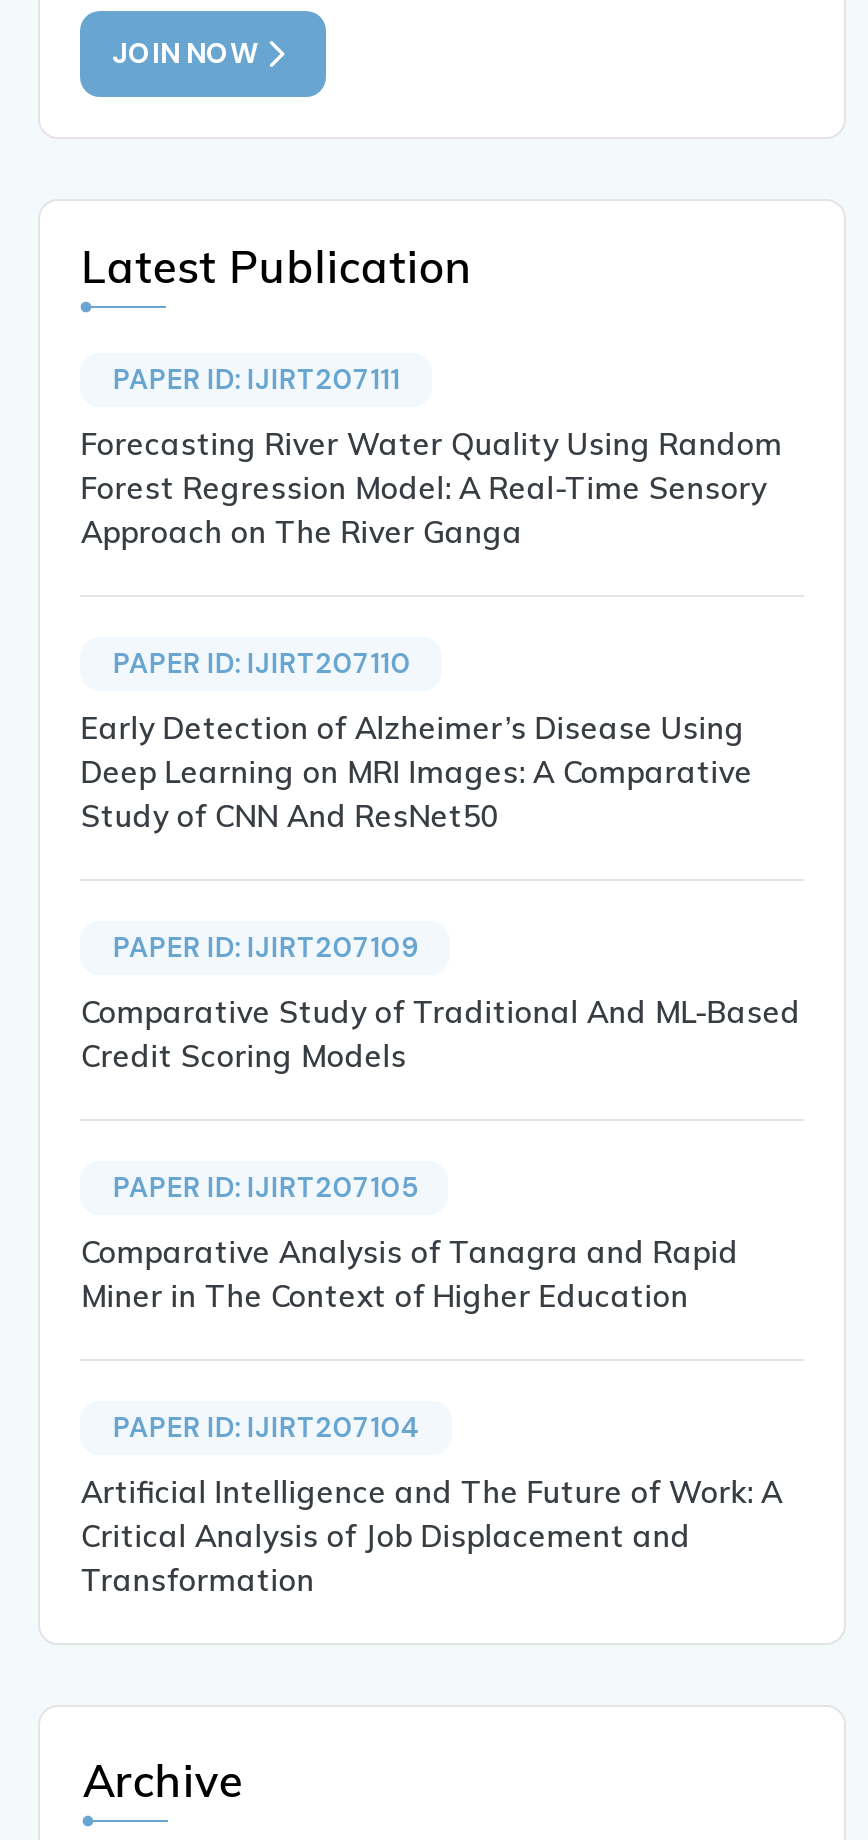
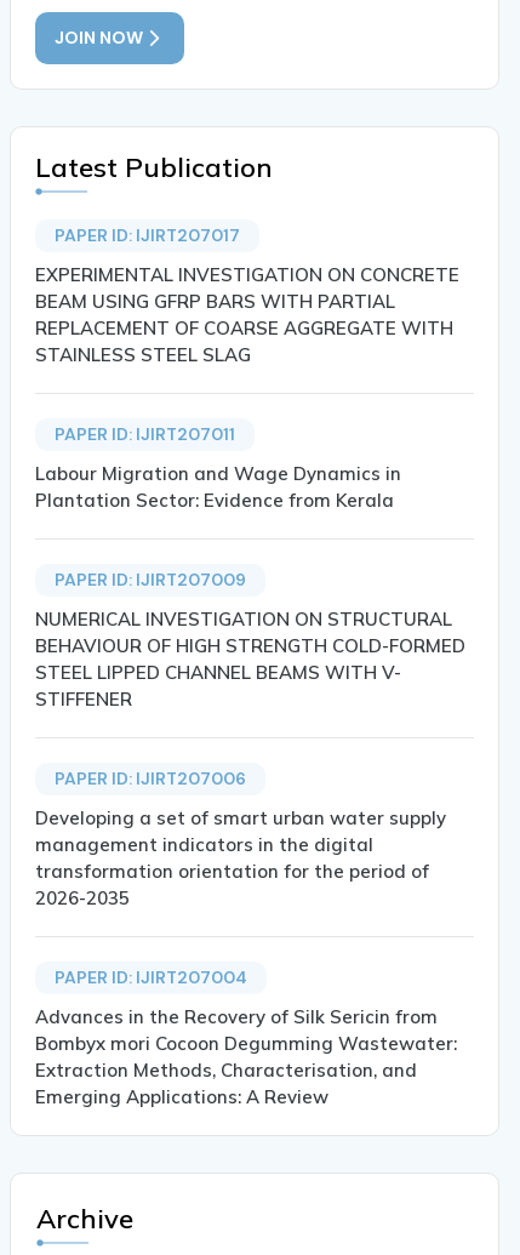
- PAPER ID: IJIRT207111
+ PAPER ID: IJIRT207017

- Forecasting River Water Quality Using Random
- Forest Regression Model: A Real-Time Sensory
- Approach on The River Ganga
+ EXPERIMENTAL INVESTIGATION ON CONCRETE
+ BEAM USING GFRP BARS WITH PARTIAL
+ REPLACEMENT OF COARSE AGGREGATE WITH
+ STAINLESS STEEL SLAG

- PAPER ID: IJIRT207110
+ PAPER ID: IJIRT207011

- Early Detection of Alzheimer’s Disease Using
- Deep Learning on MRI Images: A Comparative
- Study of CNN And ResNet50
+ Labour Migration and Wage Dynamics in
+ Plantation Sector: Evidence from Kerala

- PAPER ID: IJIRT207109
+ PAPER ID: IJIRT207009

- Comparative Study of Traditional And ML-Based
- Credit Scoring Models
+ NUMERICAL INVESTIGATION ON STRUCTURAL
+ BEHAVIOUR OF HIGH STRENGTH COLD-FORMED
+ STEEL LIPPED CHANNEL BEAMS WITH V-
+ STIFFENER

- PAPER ID: IJIRT207105
+ PAPER ID: IJIRT207006

- Comparative Analysis of Tanagra and Rapid
- Miner in The Context of Higher Education
+ Developing a set of smart urban water supply
+ management indicators in the digital
+ transformation orientation for the period of
+ 2026-2035

- PAPER ID: IJIRT207104
+ PAPER ID: IJIRT207004

- Artificial Intelligence and The Future of Work: A
- Critical Analysis of Job Displacement and
- Transformation
+ Advances in the Recovery of Silk Sericin from
+ Bombyx mori Cocoon Degumming Wastewater:
+ Extraction Methods, Characterisation, and
+ Emerging Applications: A Review
